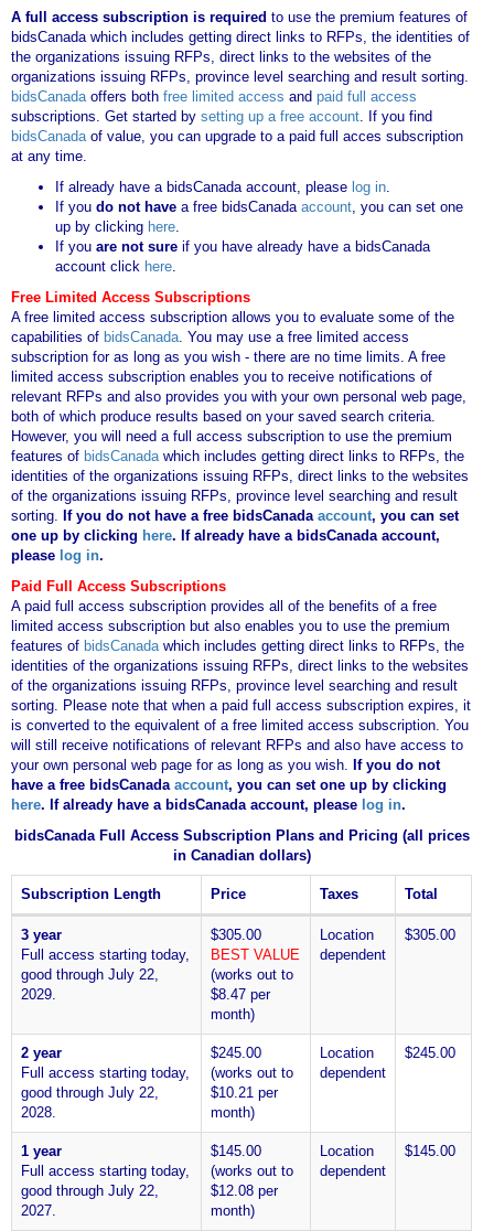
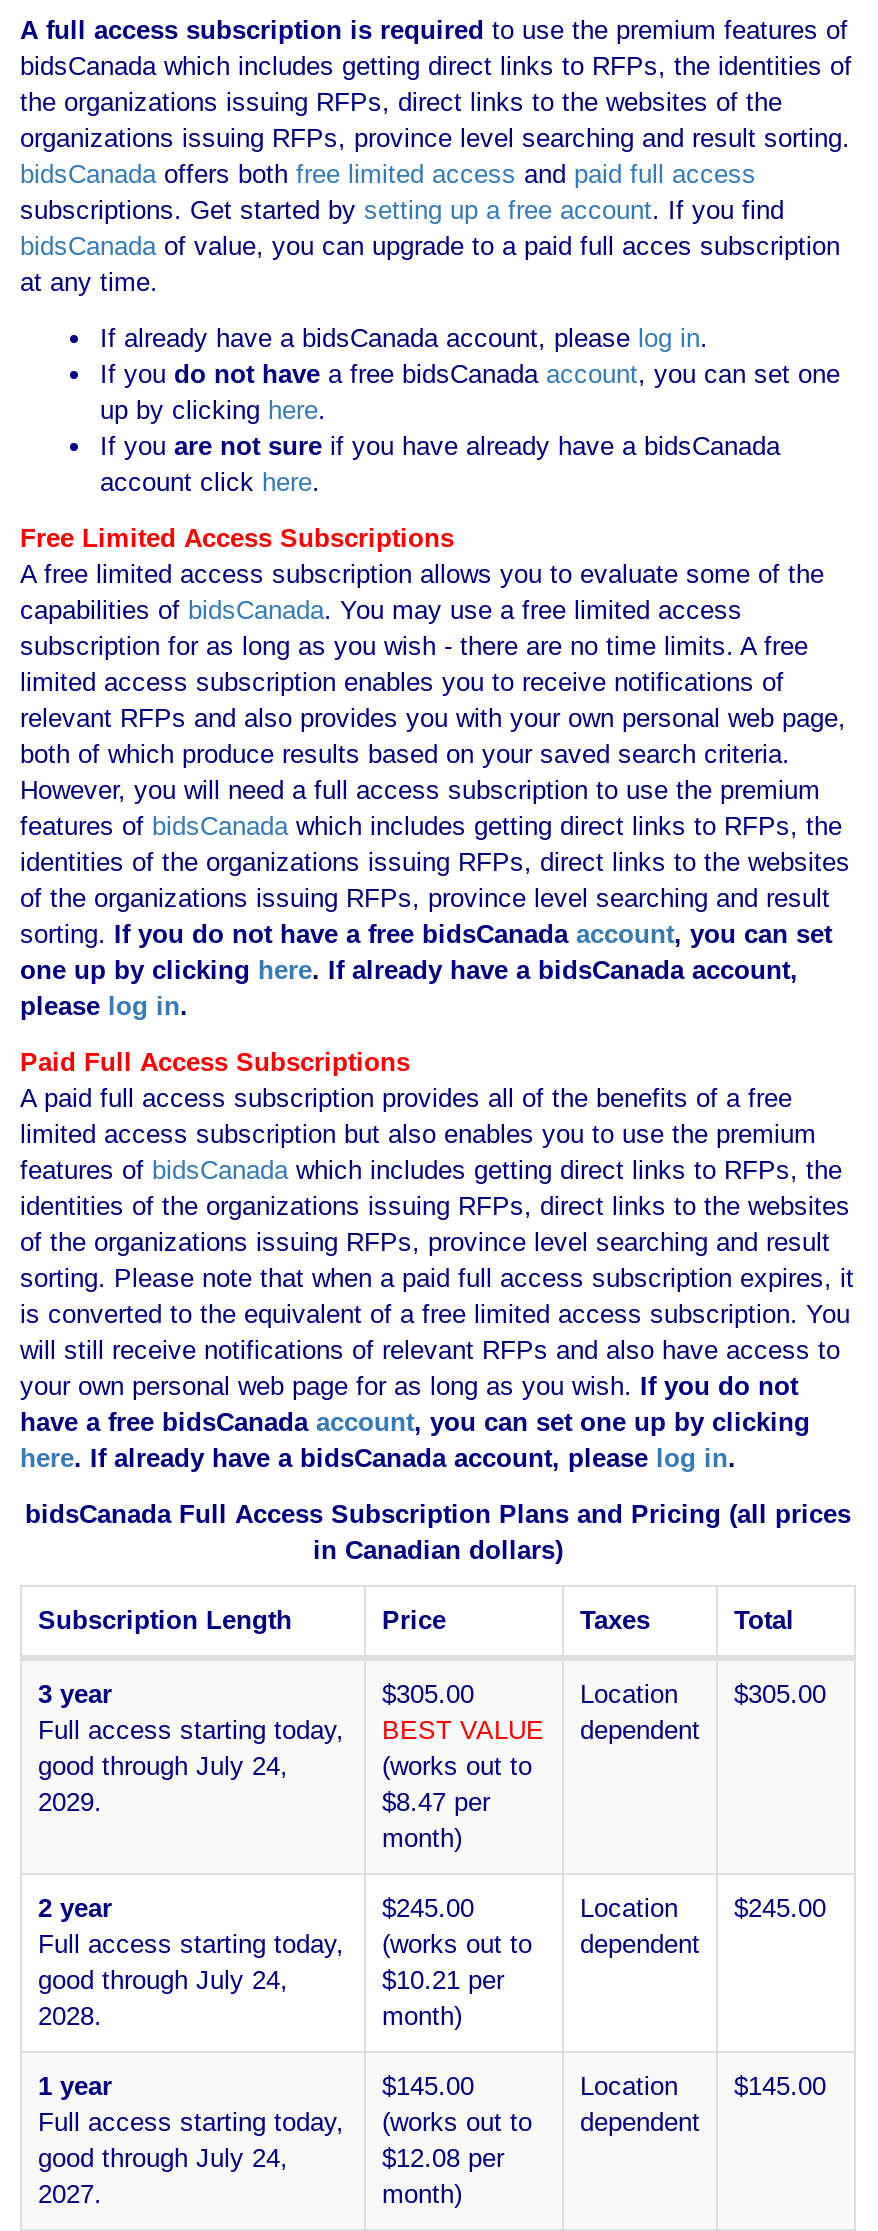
- good through July 22,
+ good through July 24,

- good through July 22,
+ good through July 24,

- good through July 22,
+ good through July 24,
